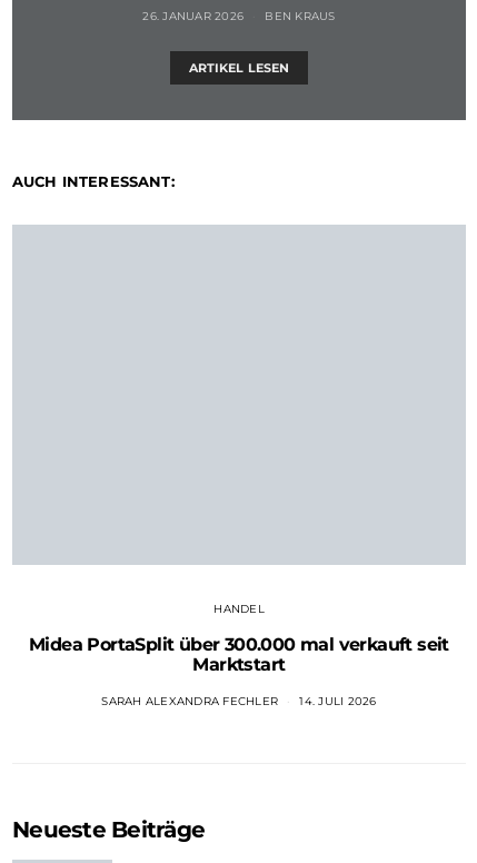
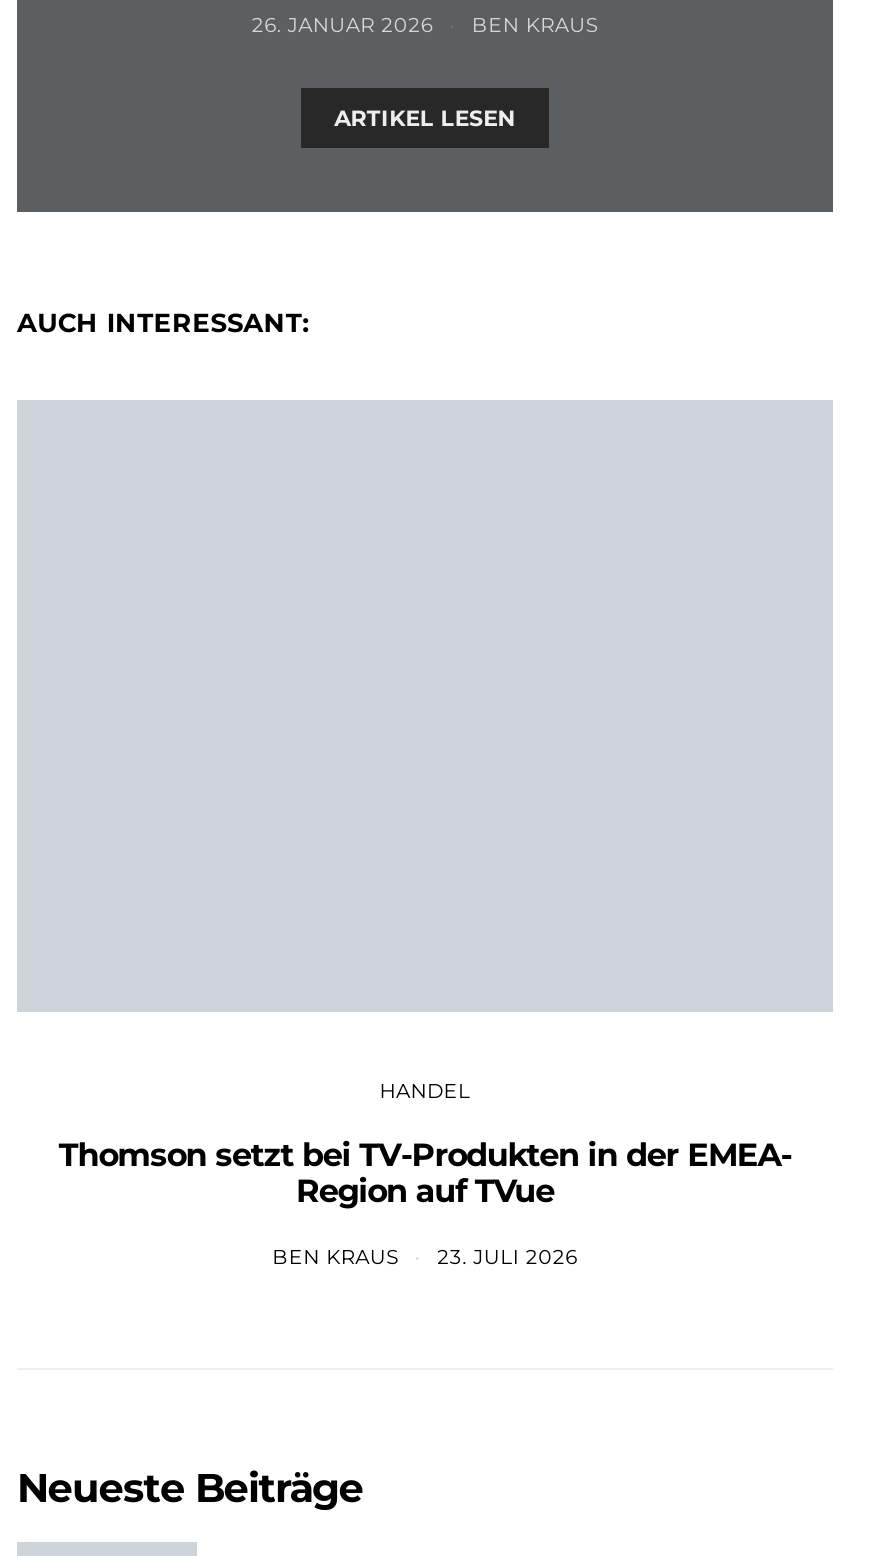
- Midea PortaSplit über 300.000 mal verkauft seit
- Marktstart
+ Thomson setzt bei TV-Produkten in der EMEA-
+ Region auf TVue

- SARAH ALEXANDRA FECHLER
- 14. JULI 2026
+ BEN KRAUS
+ 23. JULI 2026
